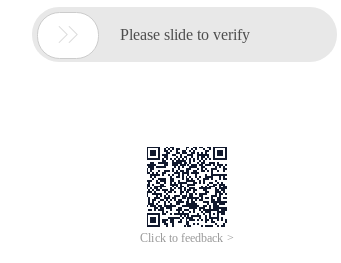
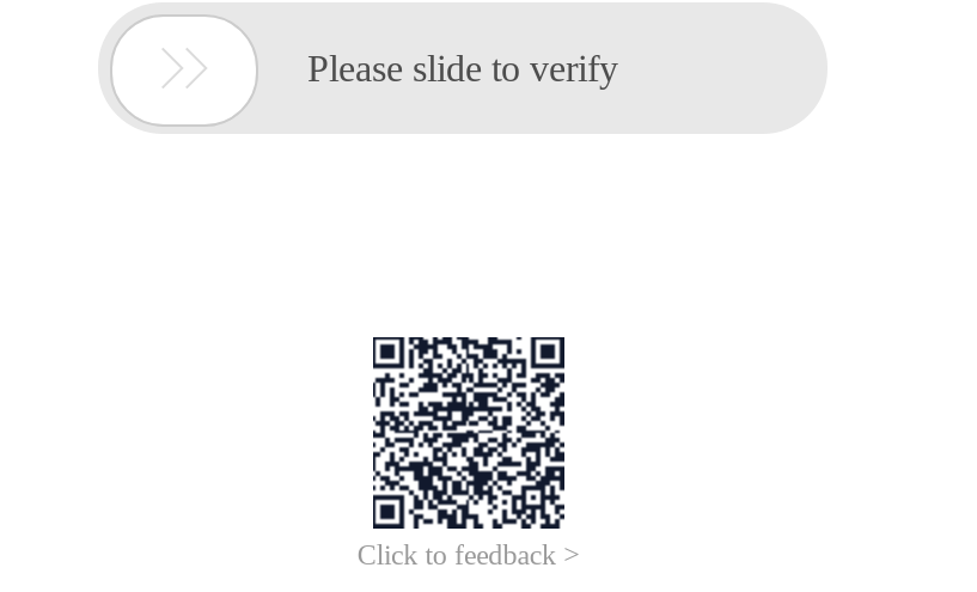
- [image]
+ [image]
